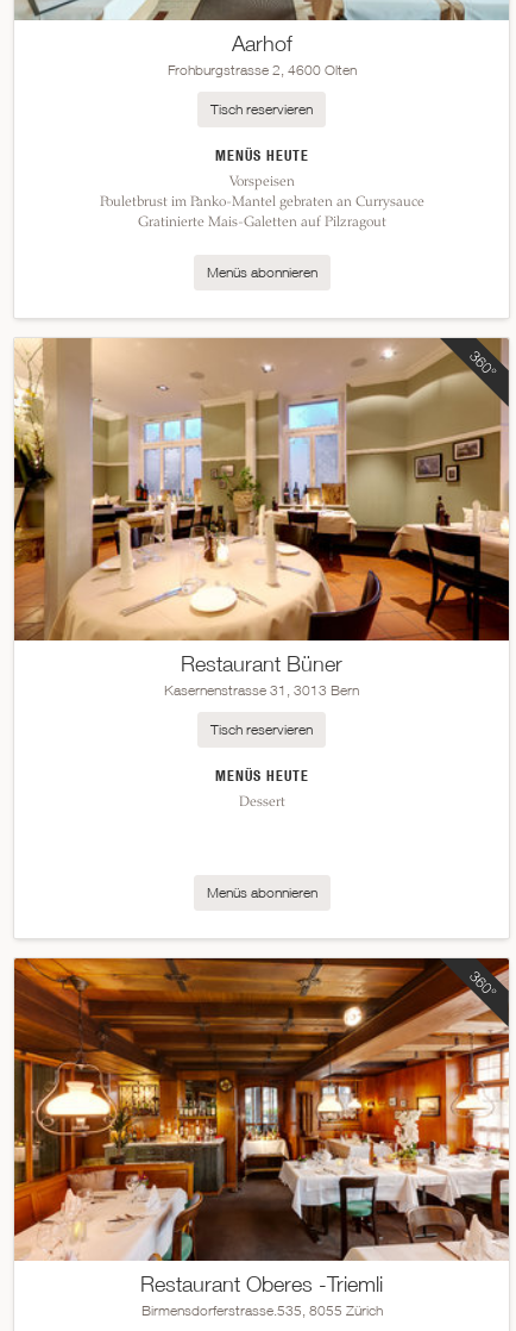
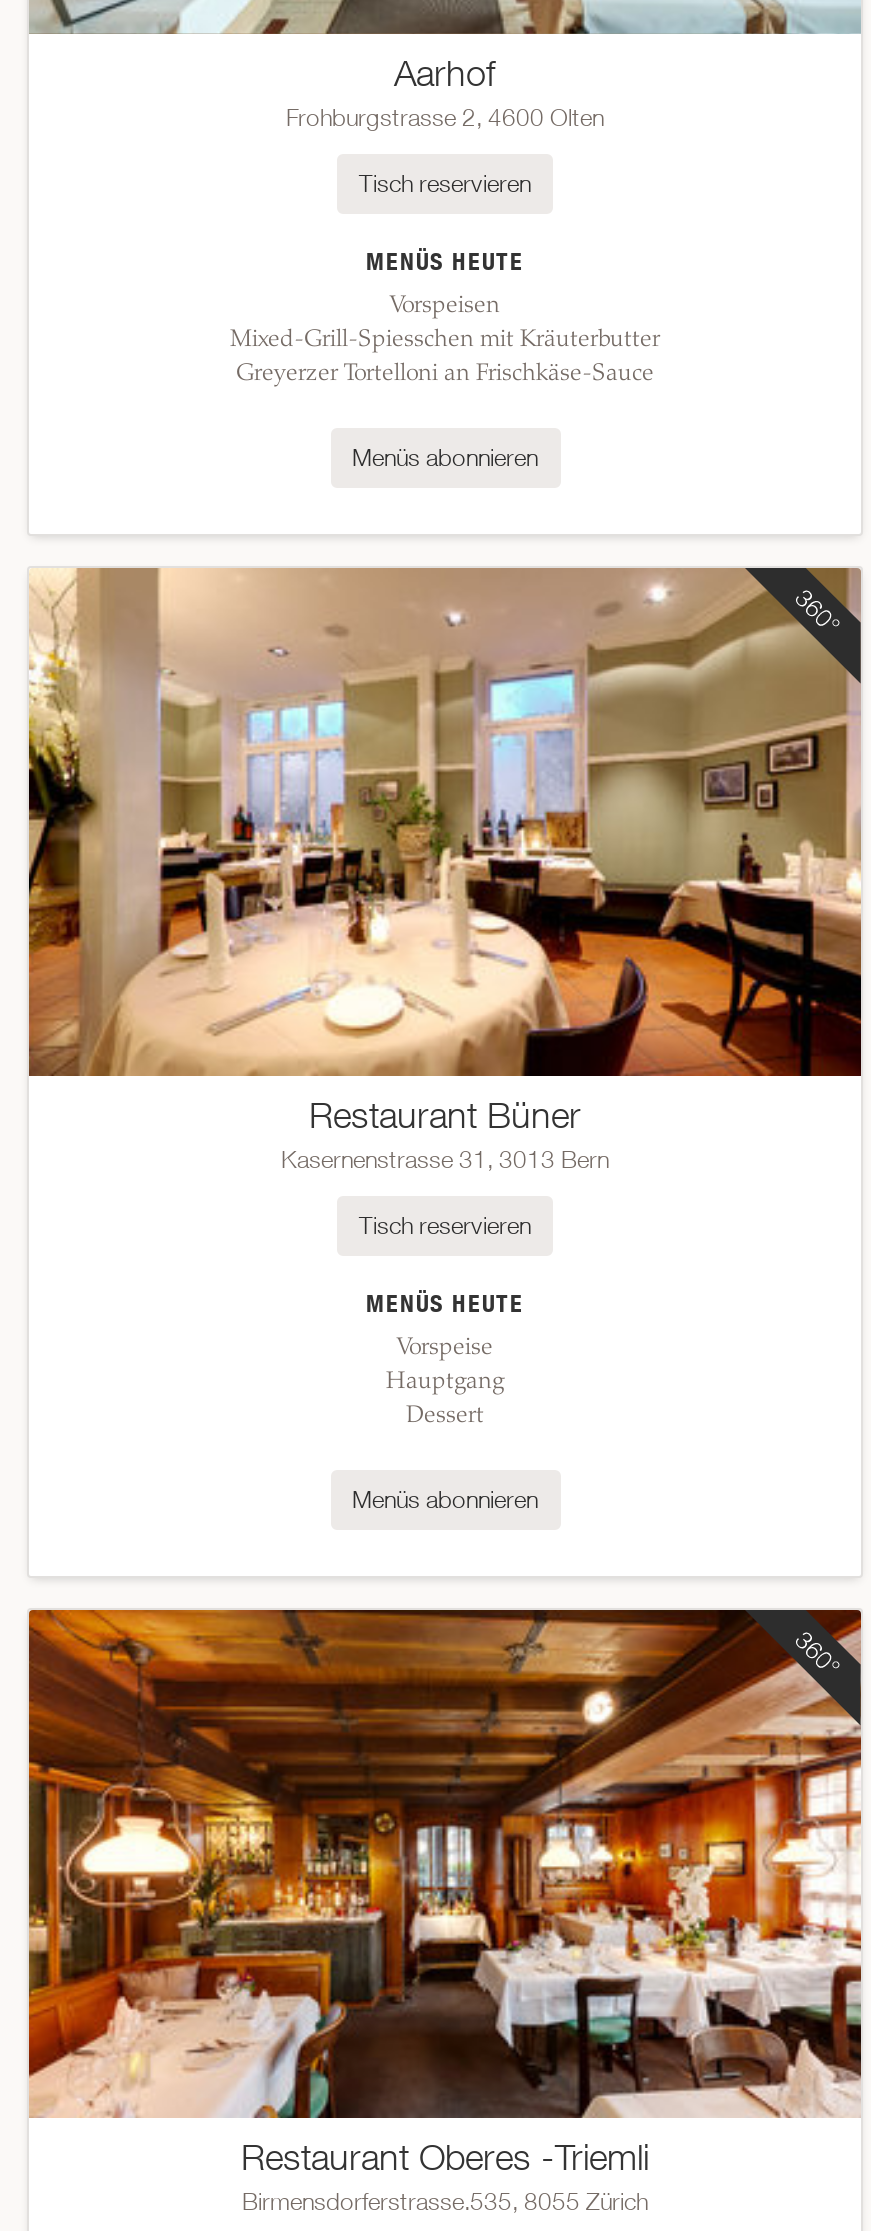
- Pouletbrust im Panko-Mantel gebraten an Currysauce
- Gratinierte Mais-Galetten auf Pilzragout
+ Mixed-Grill-Spiesschen mit Kräuterbutter
+ Greyerzer Tortelloni an Frischkäse-Sauce

+ Vorspeise
+ Hauptgang

moved down: Dessert
